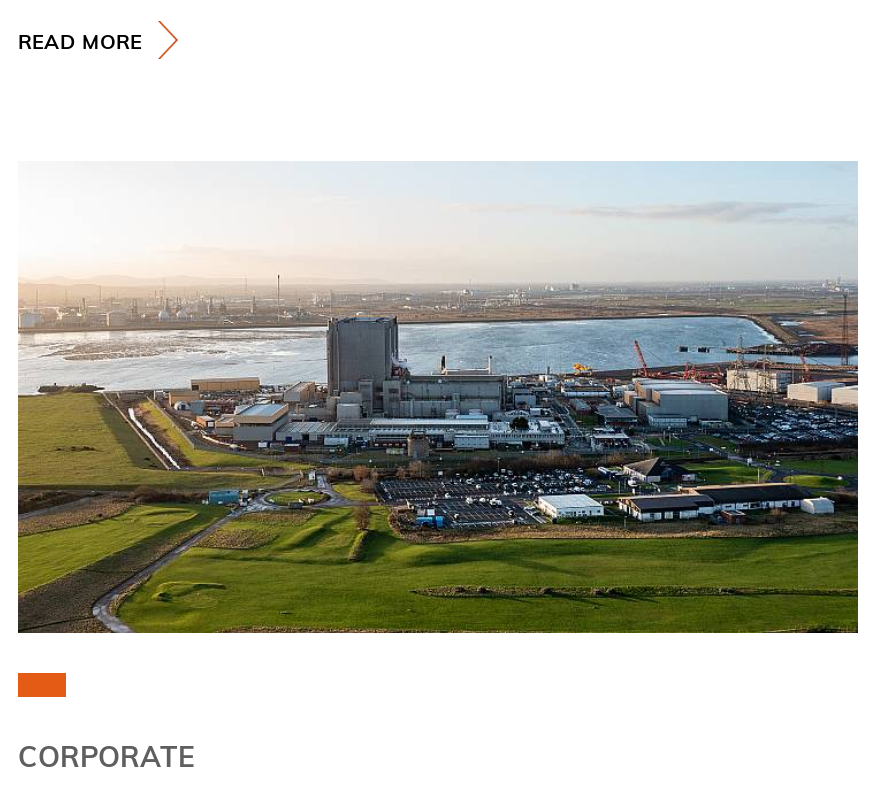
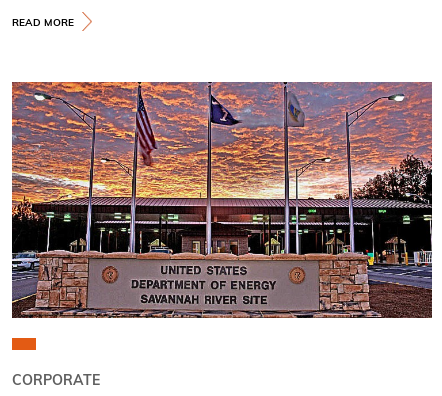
- [image]
+ [image]
